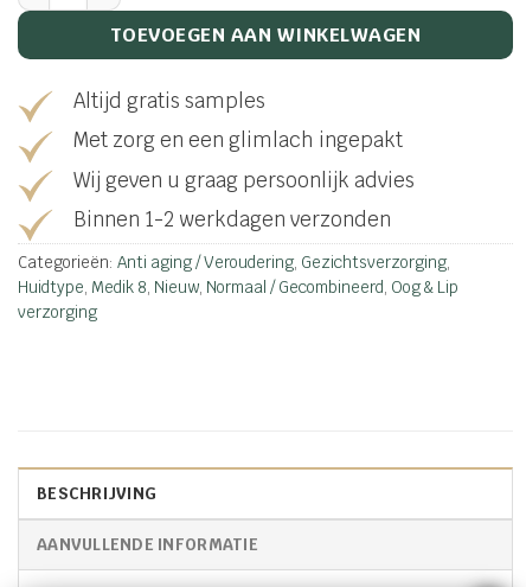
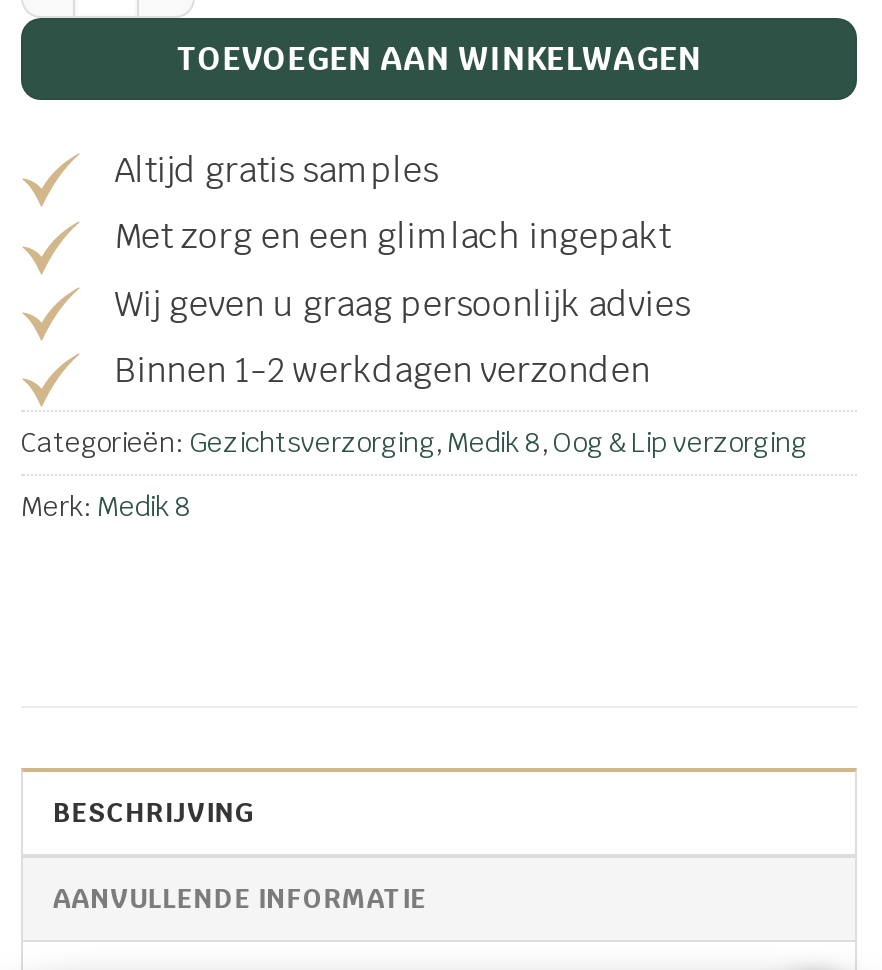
- Categorieën: Anti aging / Veroudering, Gezichtsverzorging,
- Huidtype, Medik 8, Nieuw, Normaal / Gecombineerd, Oog & Lip
- verzorging
+ Categorieën: Gezichtsverzorging, Medik 8, Oog & Lip verzorging
+ Merk: Medik 8
